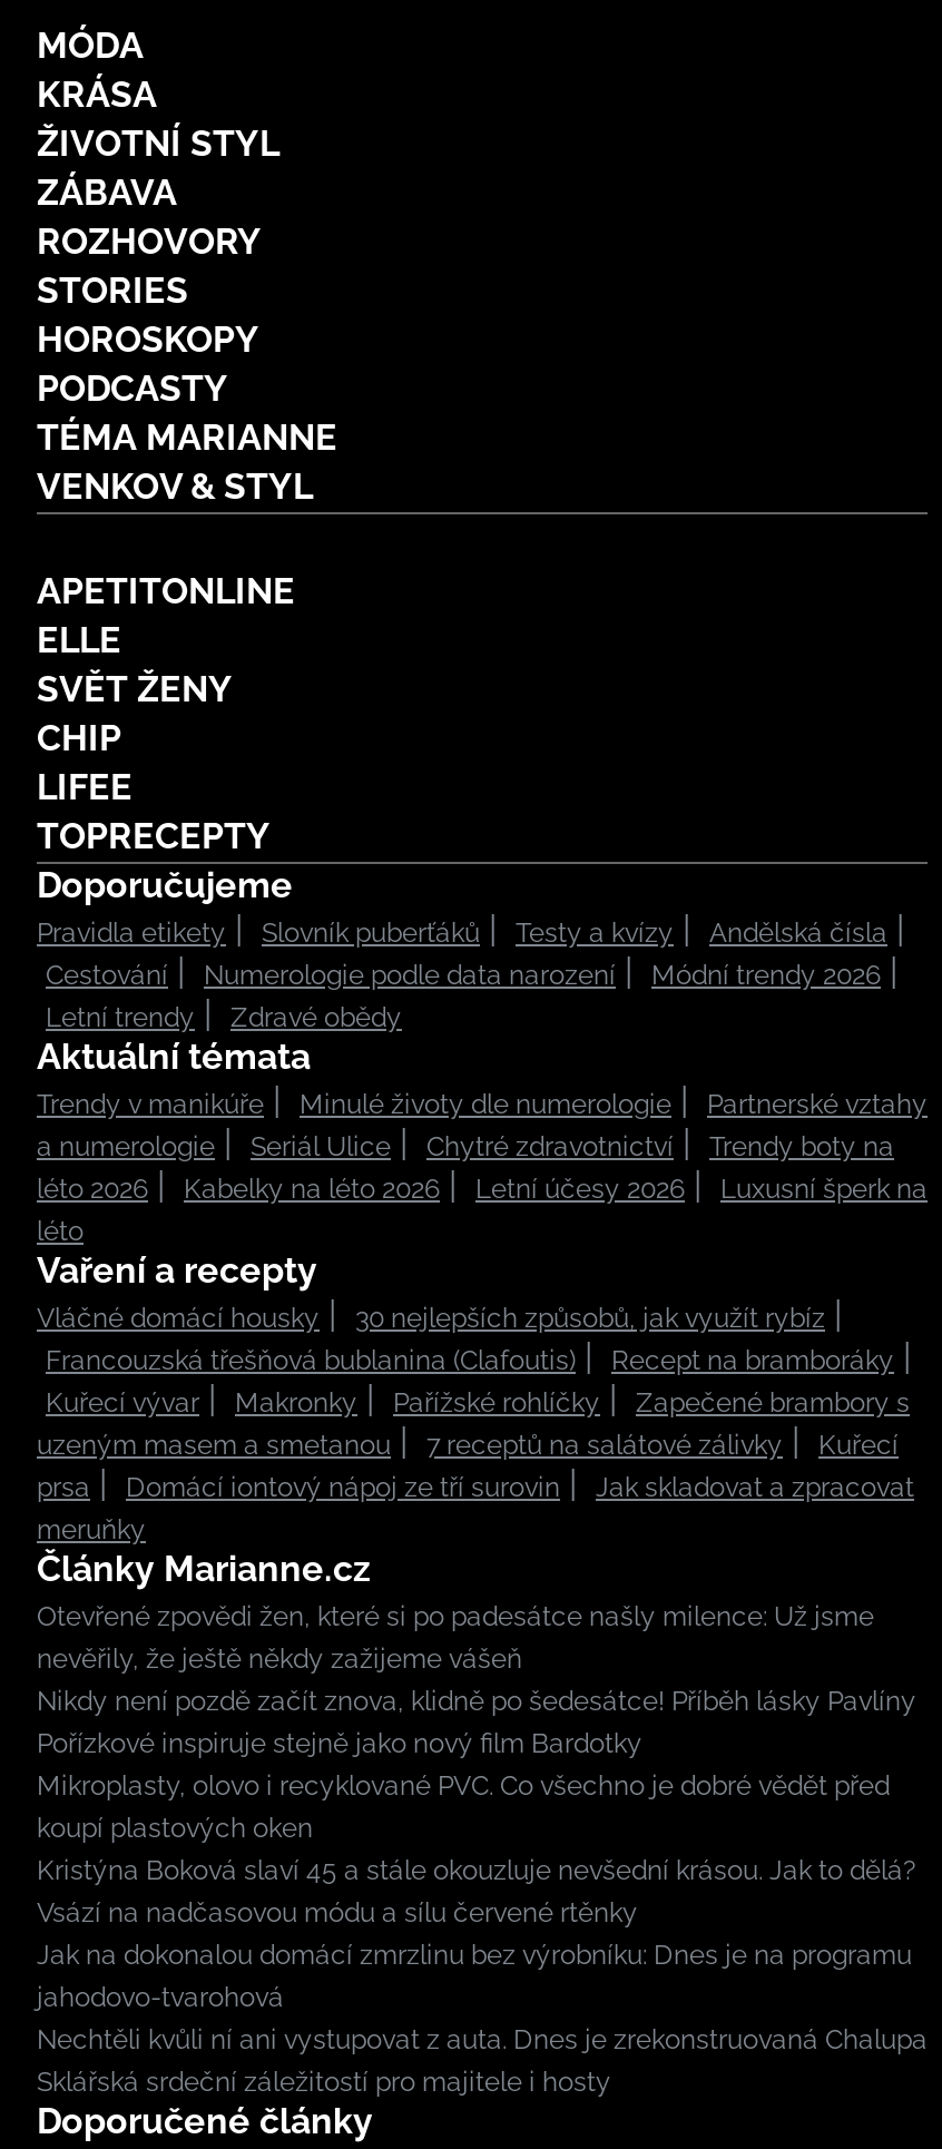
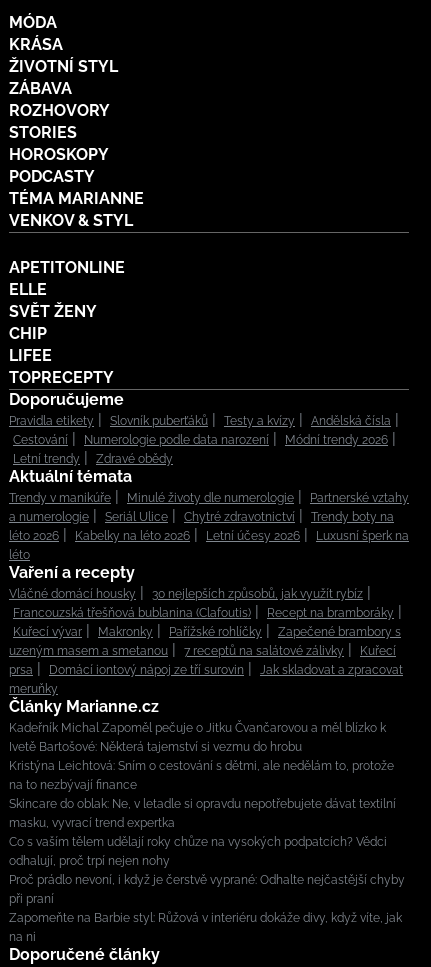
- Otevřené zpovědi žen, které si po padesátce našly milence: Už jsme
- nevěřily, že ještě někdy zažijeme vášeň
- Nikdy není pozdě začít znova, klidně po šedesátce! Příběh lásky Pavlíny
- Pořízkové inspiruje stejně jako nový film Bardotky
- Mikroplasty, olovo i recyklované PVC. Co všechno je dobré vědět před
- koupí plastových oken
- Kristýna Boková slaví 45 a stále okouzluje nevšední krásou. Jak to dělá?
- Vsází na nadčasovou módu a sílu červené rtěnky
- Jak na dokonalou domácí zmrzlinu bez výrobníku: Dnes je na programu
- jahodovo-tvarohová
- Nechtěli kvůli ní ani vystupovat z auta. Dnes je zrekonstruovaná Chalupa
- Sklářská srdeční záležitostí pro majitele i hosty
+ Kadeřník Michal Zapoměl pečuje o Jitku Čvančarovou a měl blízko k
+ Ivetě Bartošové: Některá tajemství si vezmu do hrobu
+ Kristýna Leichtová: Sním o cestování s dětmi, ale nedělám to, protože
+ na to nezbývají finance
+ Skincare do oblak: Ne, v letadle si opravdu nepotřebujete dávat textilní
+ masku, vyvrací trend expertka
+ Co s vaším tělem udělají roky chůze na vysokých podpatcích? Vědci
+ odhalují, proč trpí nejen nohy
+ Proč prádlo nevoní, i když je čerstvě vyprané: Odhalte nejčastější chyby
+ při praní
+ Zapomeňte na Barbie styl: Růžová v interiéru dokáže divy, když víte, jak
+ na ni
